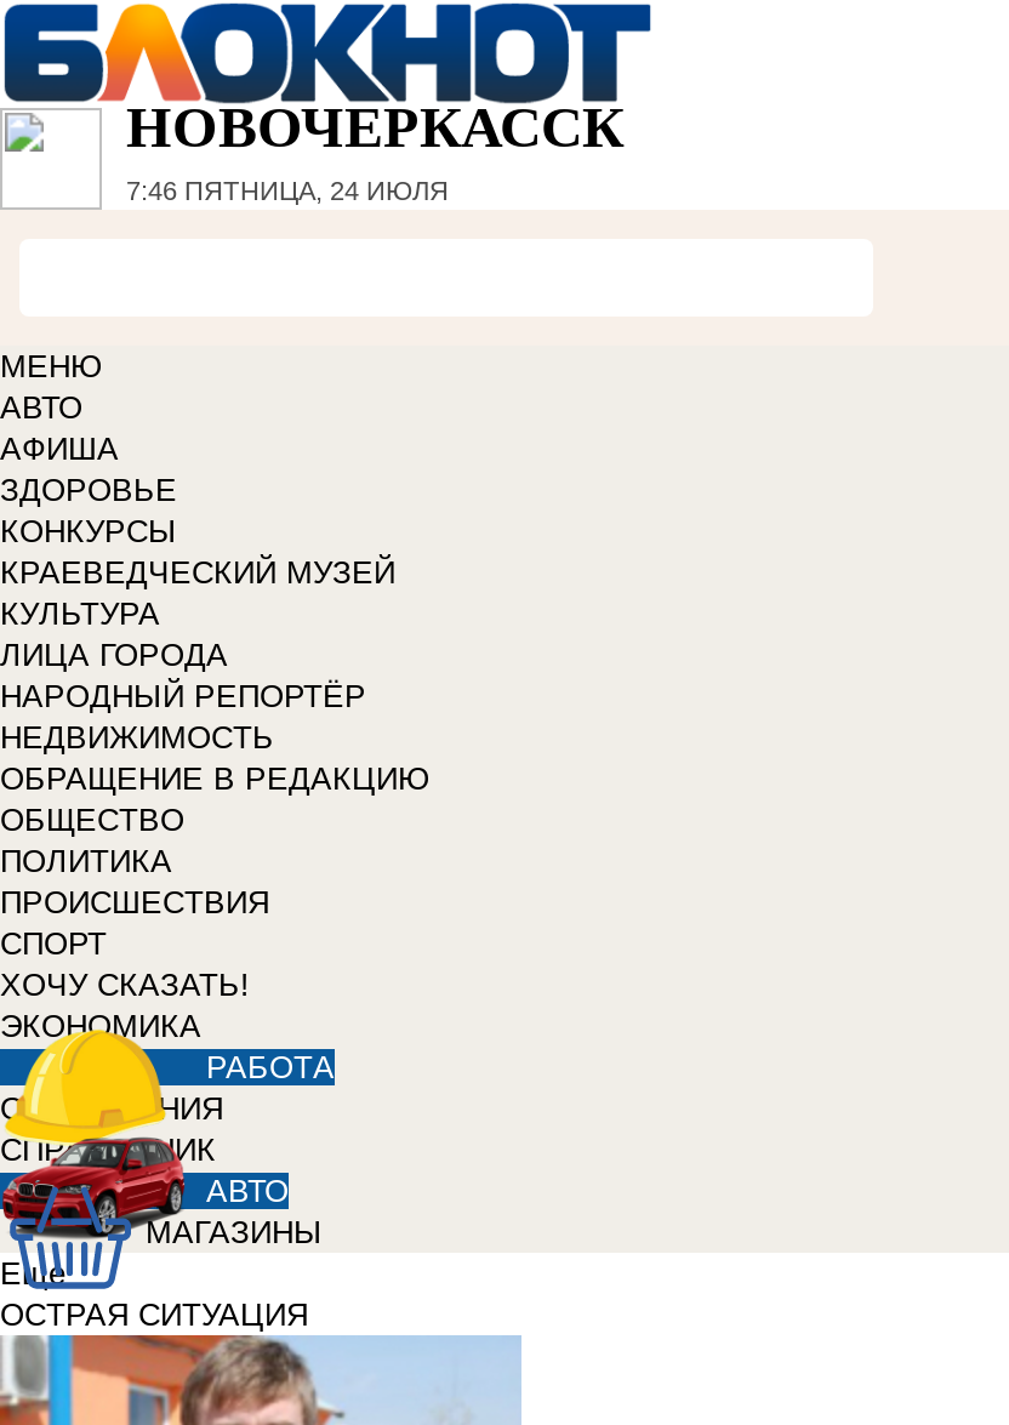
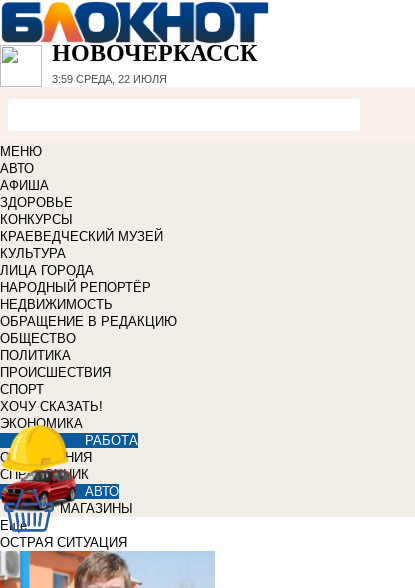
- 7:46 ПЯТНИЦА, 24 ИЮЛЯ
+ 3:59 СРЕДА, 22 ИЮЛЯ
